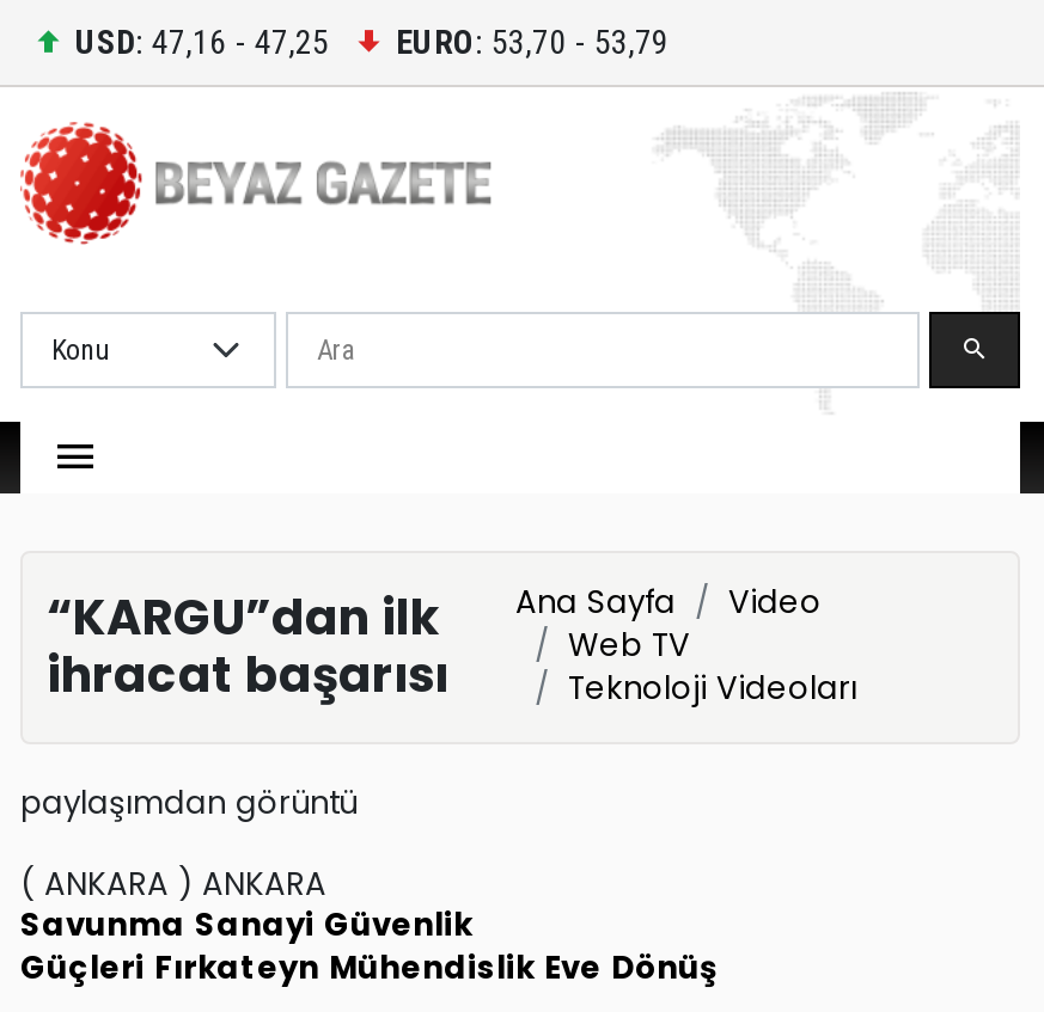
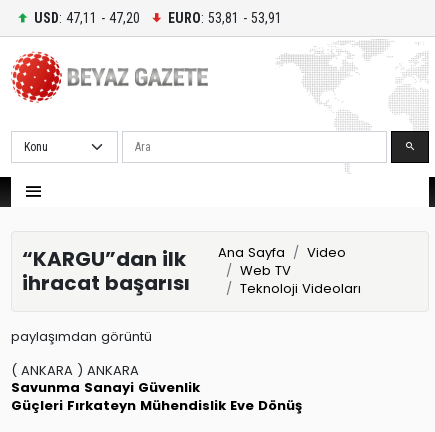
- USD: 47,16 - 47,25
+ USD: 47,11 - 47,20

- EURO: 53,70 - 53,79
+ EURO: 53,81 - 53,91
